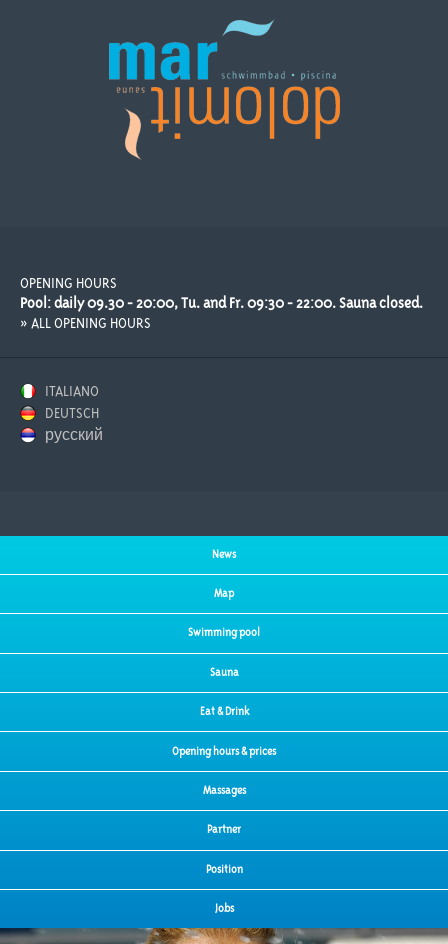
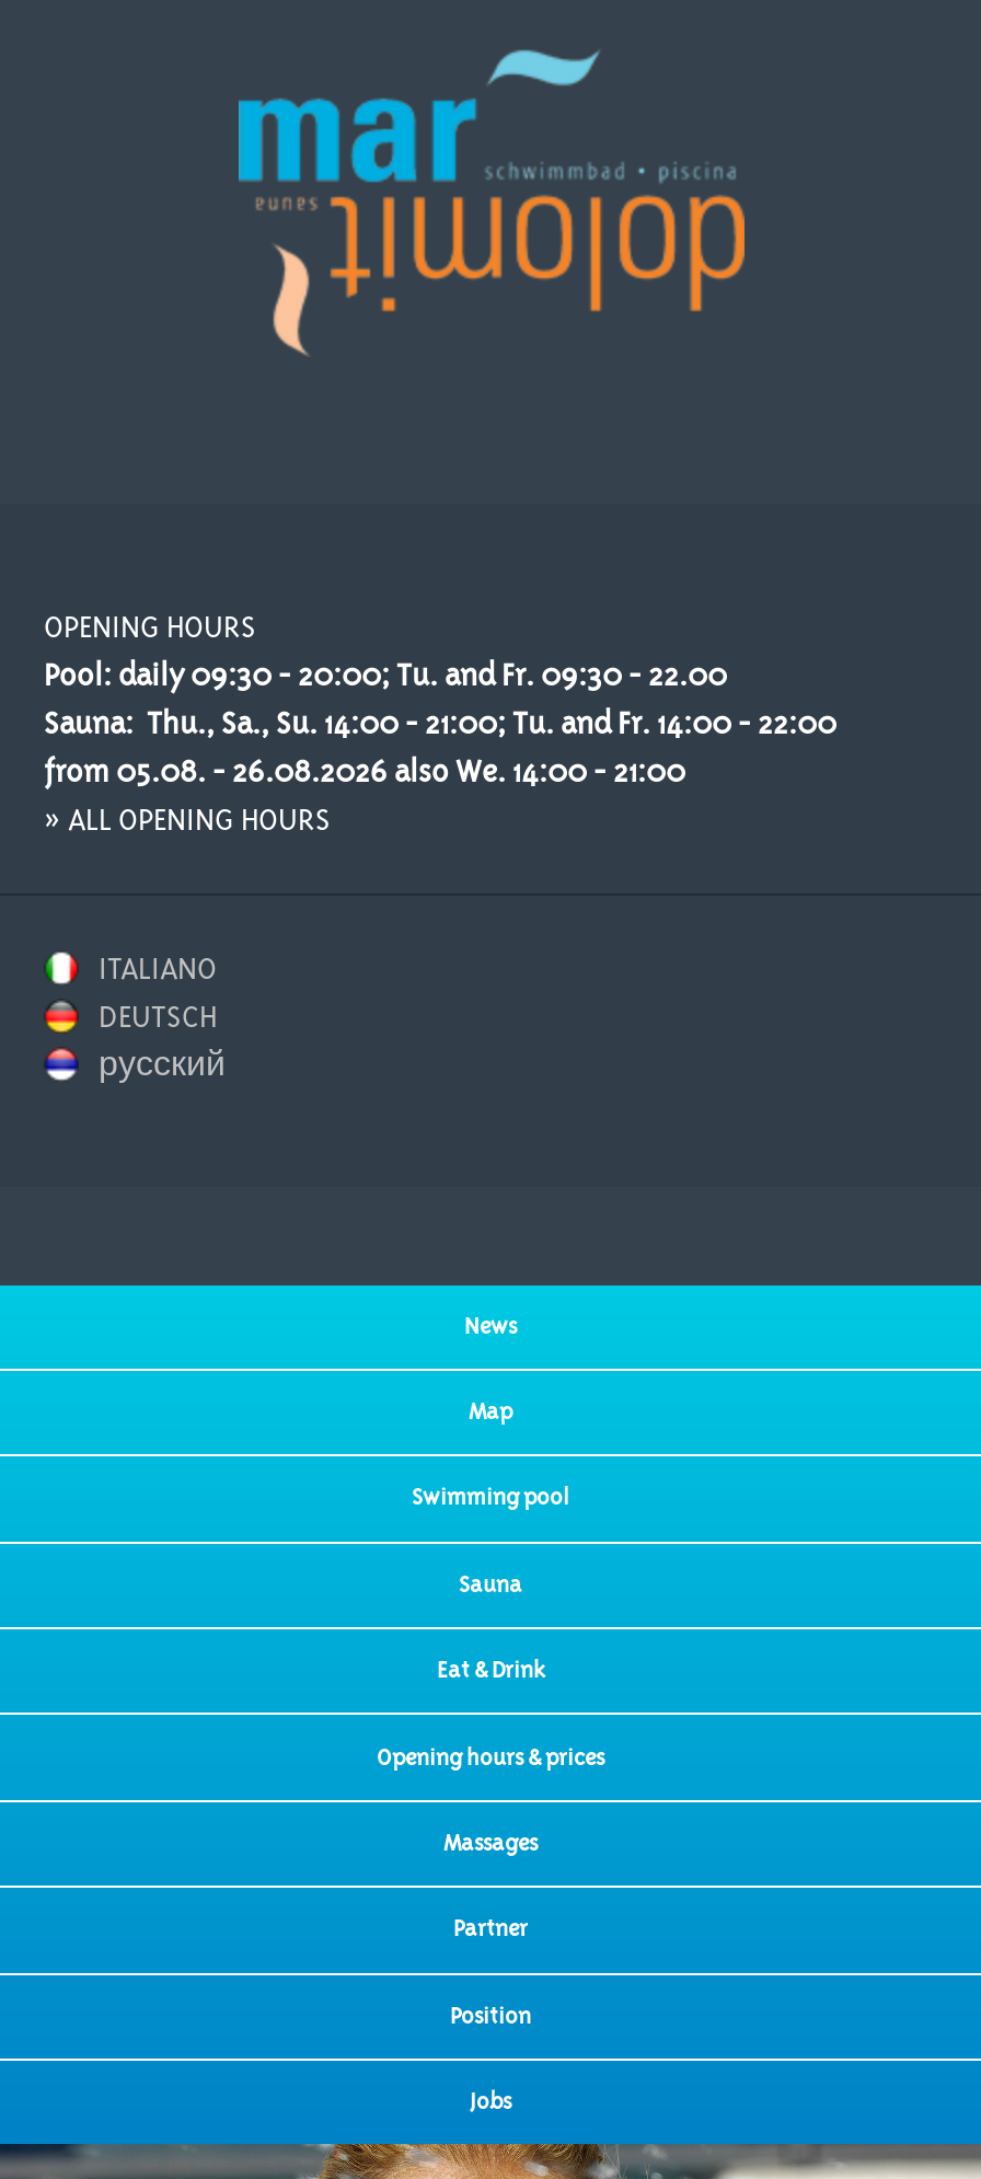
- Pool: daily 09.30 - 20:00, Tu. and Fr. 09:30 - 22:00. Sauna closed.
+ Pool: daily 09:30 - 20:00; Tu. and Fr. 09:30 - 22.00
+ Sauna: Thu., Sa., Su. 14:00 - 21:00; Tu. and Fr. 14:00 - 22:00
+ from 05.08. - 26.08.2026 also We. 14:00 - 21:00
